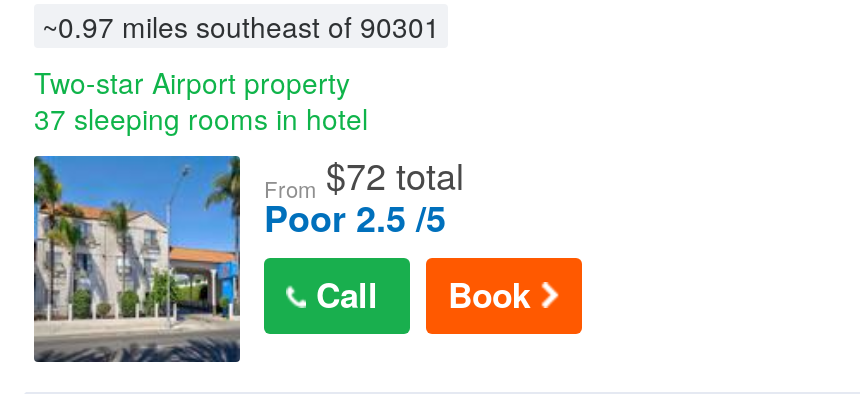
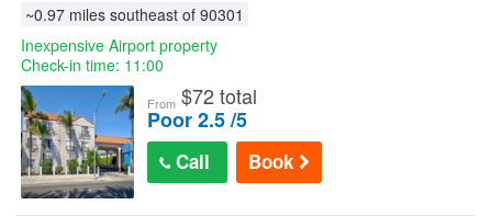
- Two-star Airport property
- 37 sleeping rooms in hotel
+ Inexpensive Airport property
+ Check-in time: 11:00
